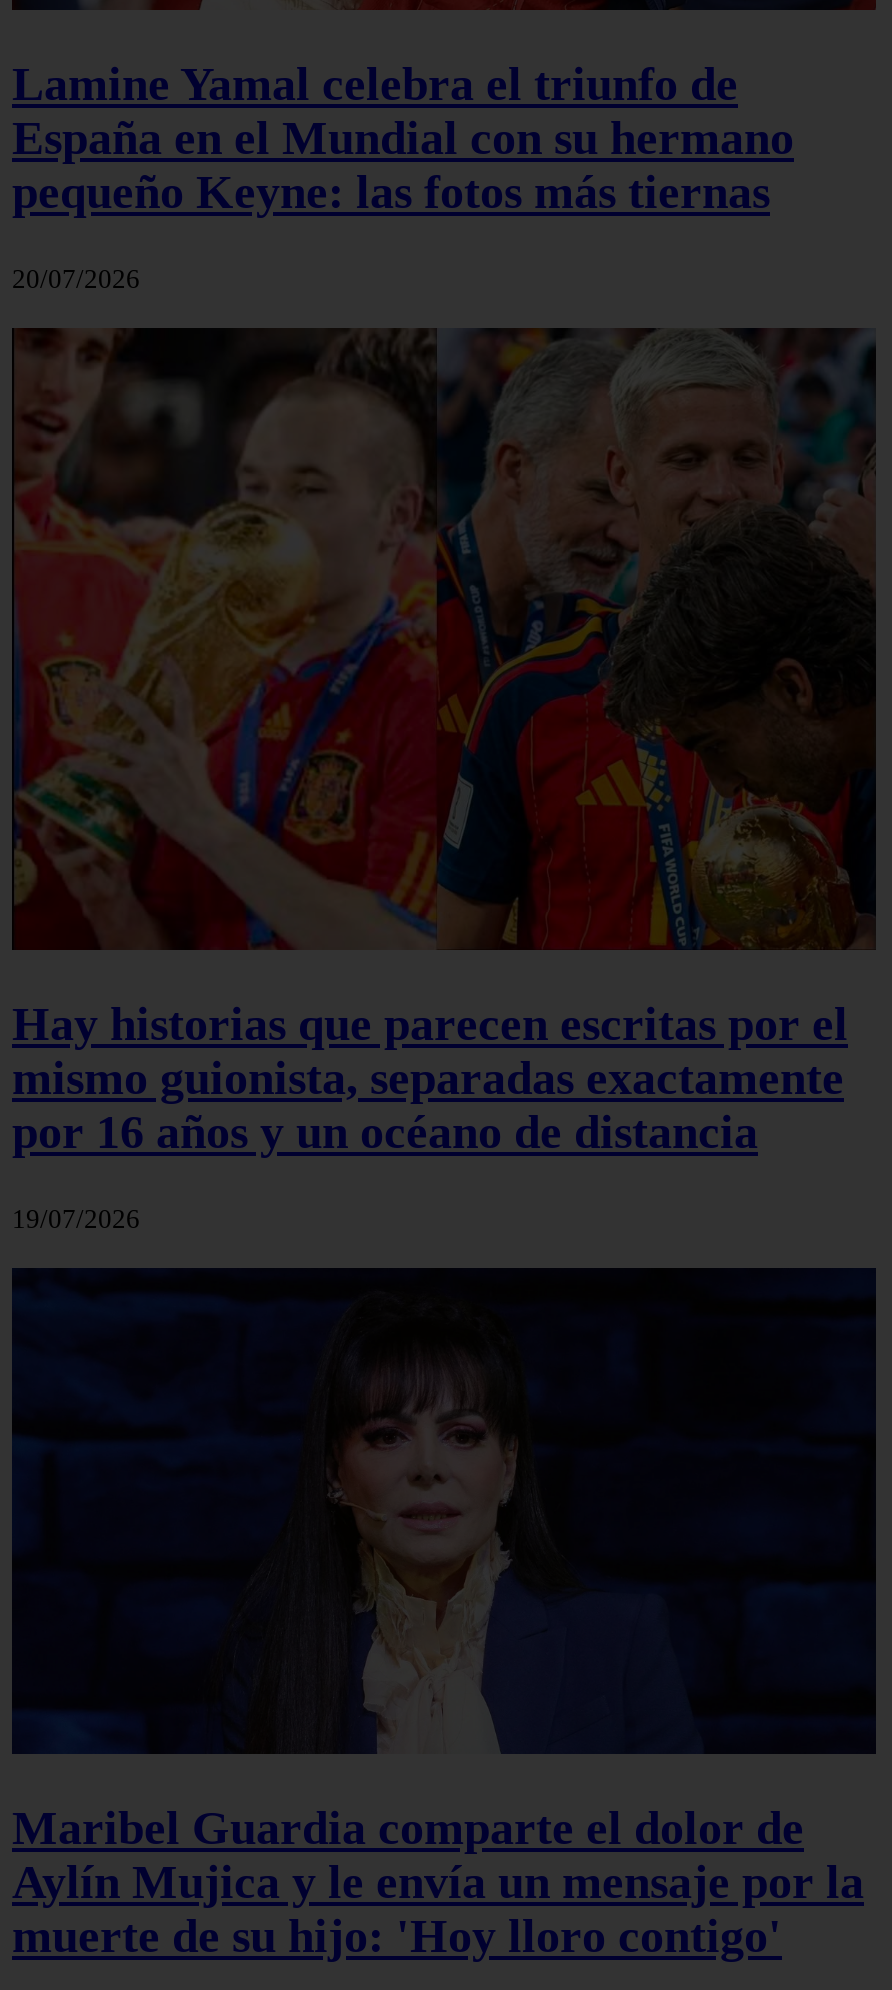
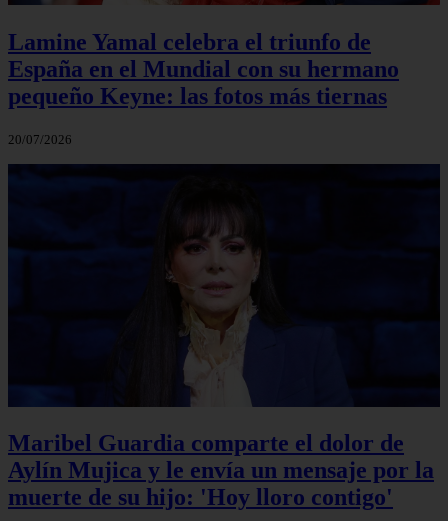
- [image]
- Hay historias que parecen escritas por el
- mismo guionista, separadas exactamente
- por 16 años y un océano de distancia
- 19/07/2026
